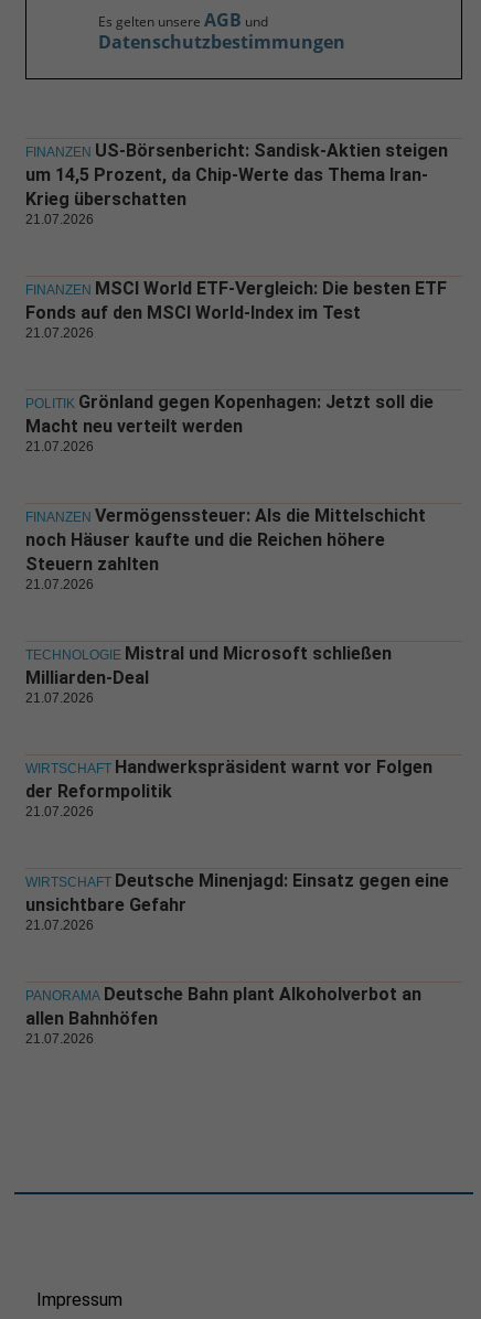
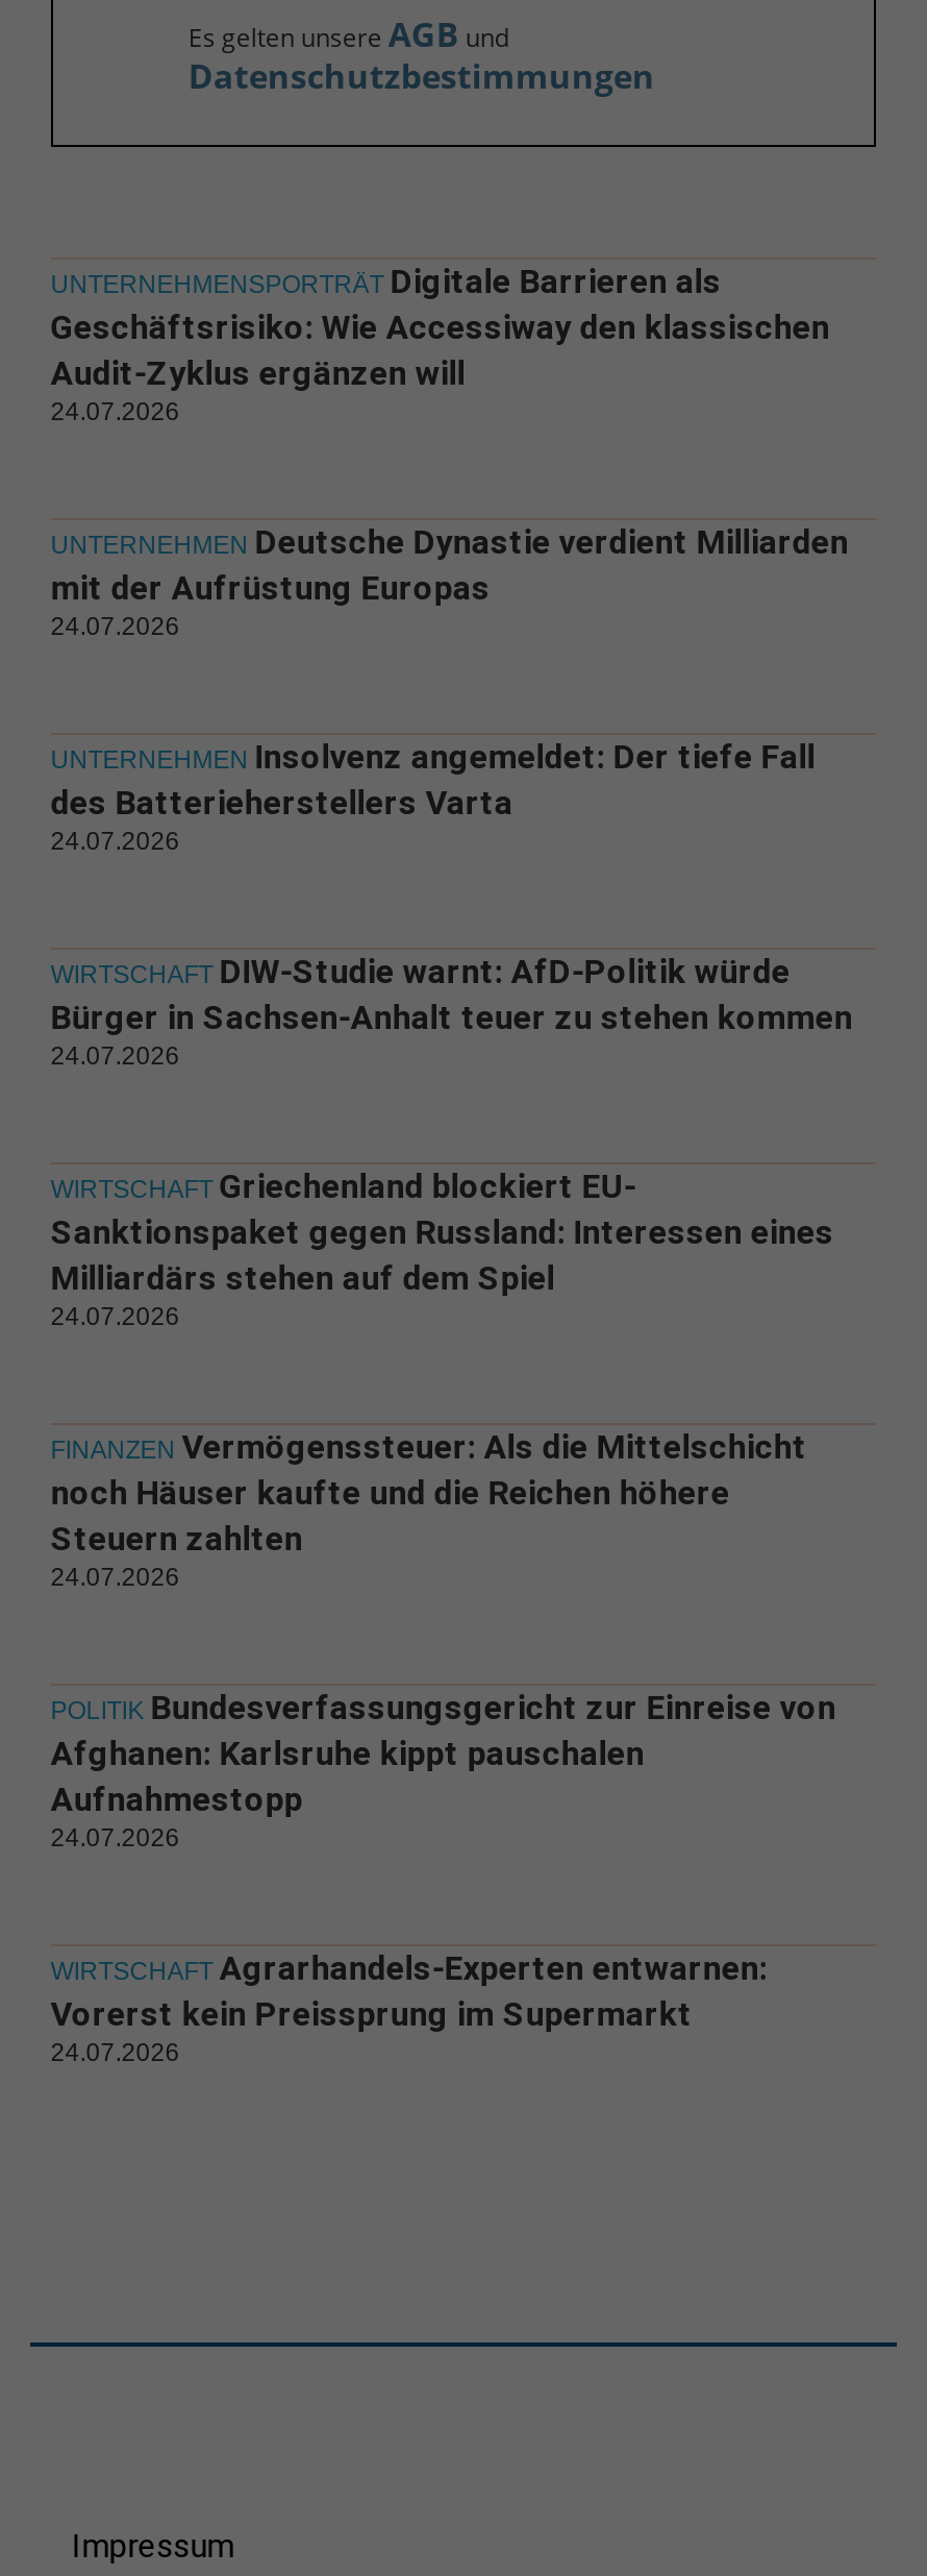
- FINANZEN US-Börsenbericht: Sandisk-Aktien steigen
- um 14,5 Prozent, da Chip-Werte das Thema Iran-
- Krieg überschatten
- 21.07.2026
- FINANZEN MSCI World ETF-Vergleich: Die besten ETF
- Fonds auf den MSCI World-Index im Test
- 21.07.2026
- POLITIK Grönland gegen Kopenhagen: Jetzt soll die
- Macht neu verteilt werden
- 21.07.2026
+ UNTERNEHMENSPORTRÄT Digitale Barrieren als
+ Geschäftsrisiko: Wie Accessiway den klassischen
+ Audit-Zyklus ergänzen will
+ 24.07.2026
+ UNTERNEHMEN Deutsche Dynastie verdient Milliarden
+ mit der Aufrüstung Europas
+ 24.07.2026
+ UNTERNEHMEN Insolvenz angemeldet: Der tiefe Fall
+ des Batterieherstellers Varta
+ 24.07.2026
+ WIRTSCHAFT DIW-Studie warnt: AfD-Politik würde
+ Bürger in Sachsen-Anhalt teuer zu stehen kommen
+ 24.07.2026
+ WIRTSCHAFT Griechenland blockiert EU-
+ Sanktionspaket gegen Russland: Interessen eines
+ Milliardärs stehen auf dem Spiel
+ 24.07.2026

moved down: FINANZEN Vermögenssteuer: Als die Mittelschicht | noch Häuser kaufte und die Reichen höhere | Steuern zahlten

- 21.07.2026
- TECHNOLOGIE Mistral und Microsoft schließen
- Milliarden-Deal
- 21.07.2026
- WIRTSCHAFT Handwerkspräsident warnt vor Folgen
- der Reformpolitik
- 21.07.2026
- WIRTSCHAFT Deutsche Minenjagd: Einsatz gegen eine
- unsichtbare Gefahr
- 21.07.2026
- PANORAMA Deutsche Bahn plant Alkoholverbot an
- allen Bahnhöfen
- 21.07.2026
+ 24.07.2026
+ POLITIK Bundesverfassungsgericht zur Einreise von
+ Afghanen: Karlsruhe kippt pauschalen
+ Aufnahmestopp
+ 24.07.2026
+ WIRTSCHAFT Agrarhandels-Experten entwarnen:
+ Vorerst kein Preissprung im Supermarkt
+ 24.07.2026
